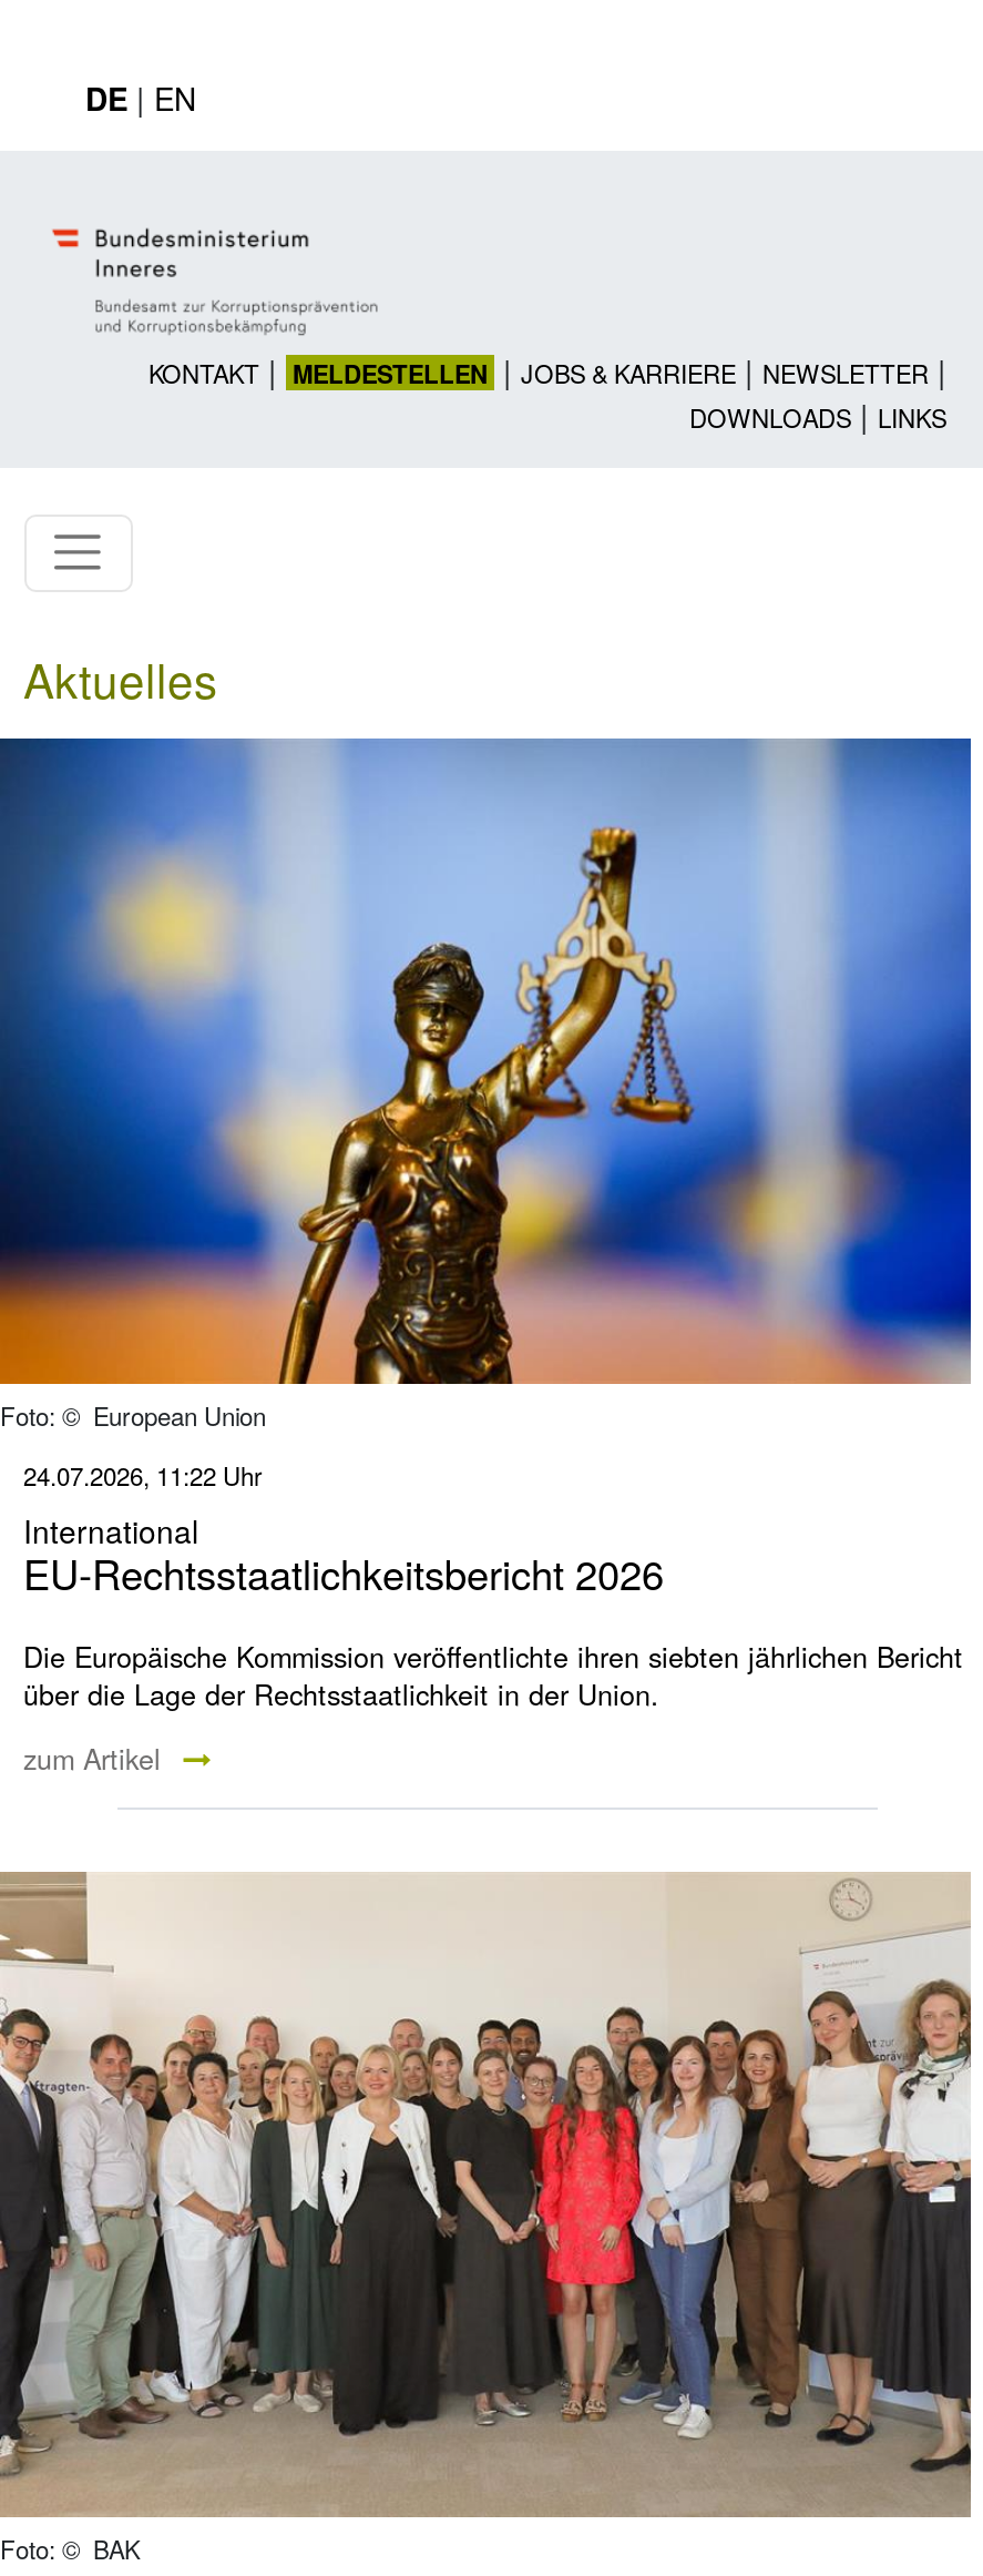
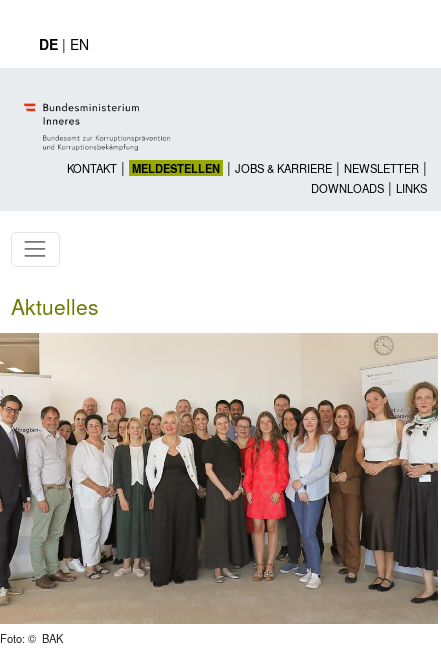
- [image]
- Foto: © European Union
- 24.07.2026, 11:22 Uhr
- International
- EU-Rechtsstaatlichkeitsbericht 2026
- Die Europäische Kommission veröffentlichte ihren siebten jährlichen Bericht
- über die Lage der Rechtsstaatlichkeit in der Union.
- zum Artikel
